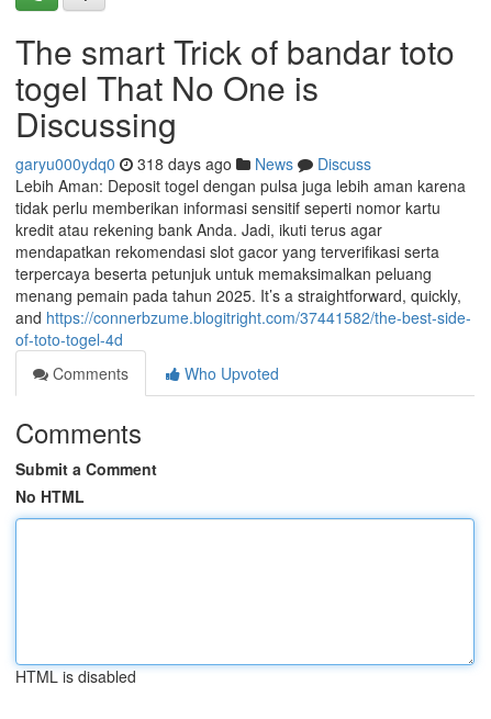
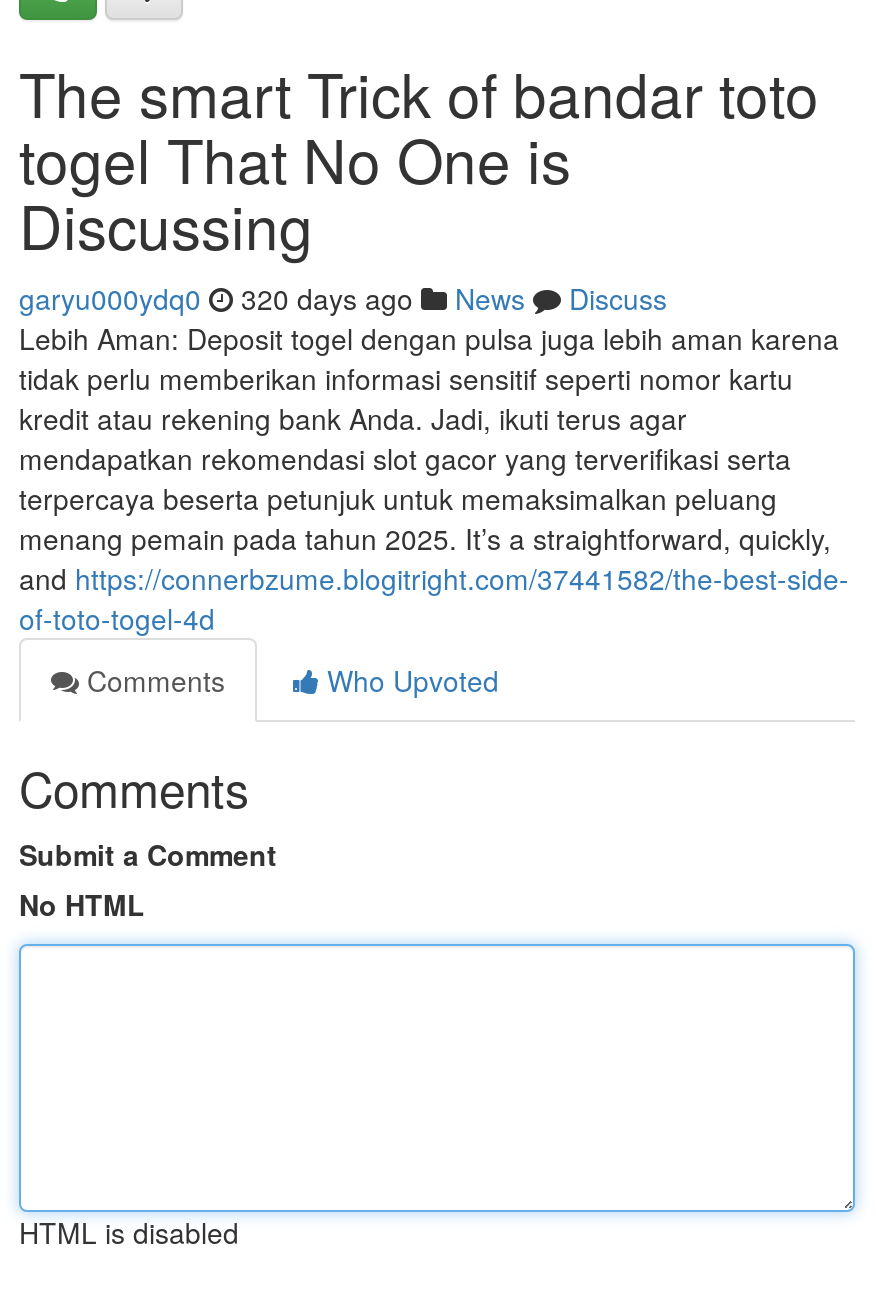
- garyu000ydq0 318 days ago News Discuss
+ garyu000ydq0 320 days ago News Discuss
